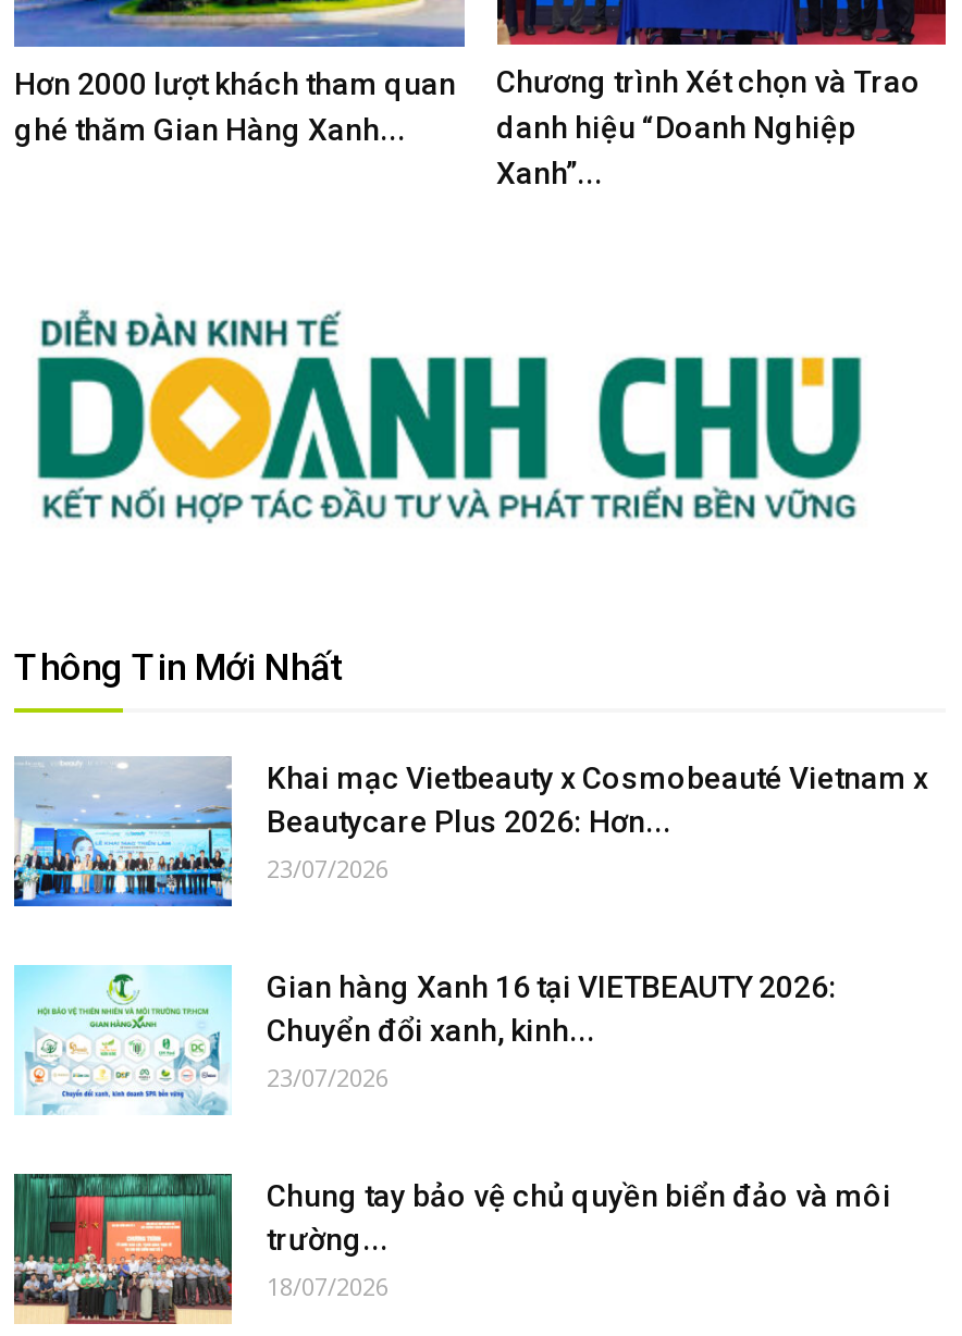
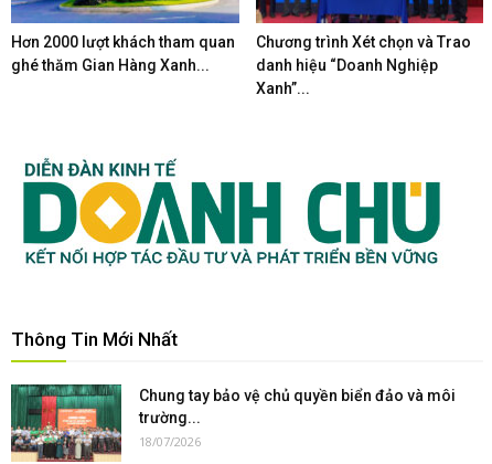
- [image]
- Khai mạc Vietbeauty x Cosmobeauté Vietnam x
- Beautycare Plus 2026: Hơn...
- 23/07/2026
- Gian hàng Xanh 16 tại VIETBEAUTY 2026:
- Chuyển đổi xanh, kinh...
- 23/07/2026

- [image]
